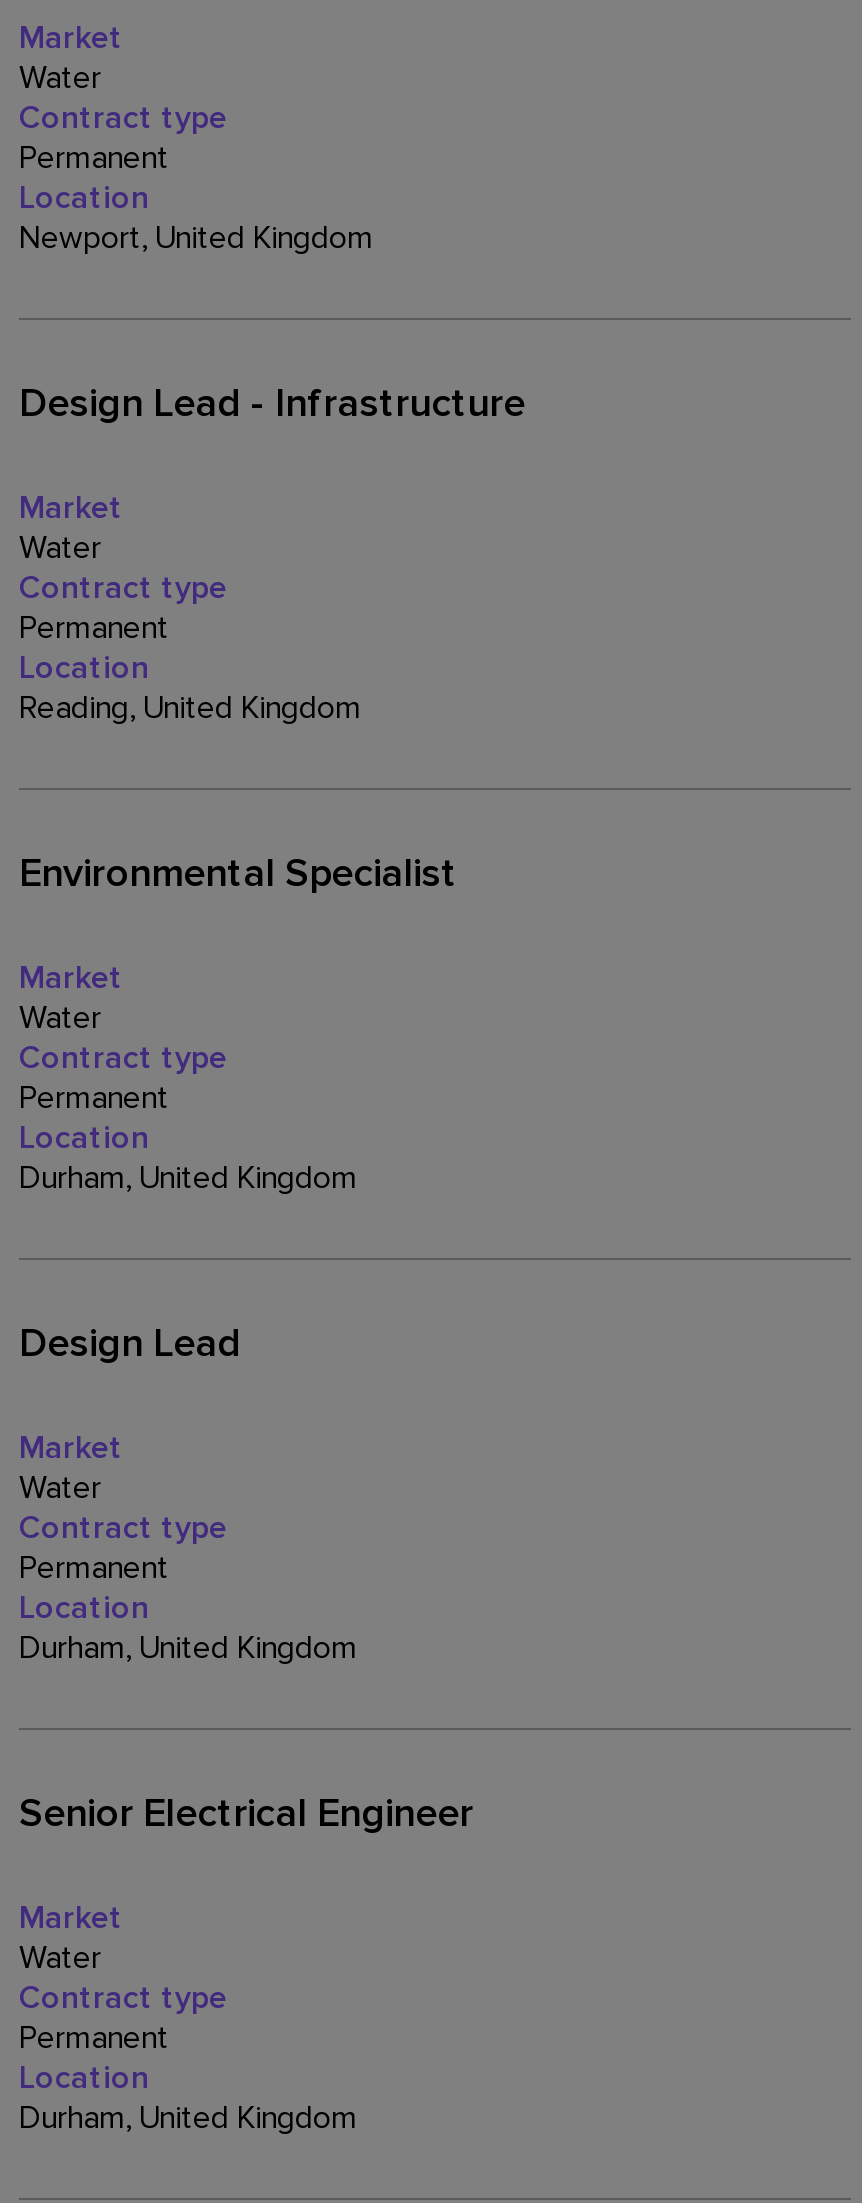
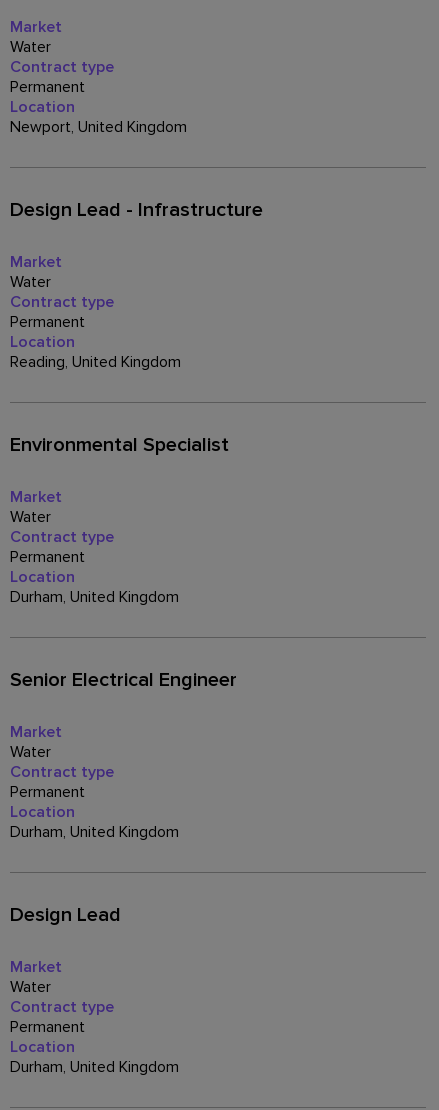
moved down: Design Lead

moved up: Senior Electrical Engineer
